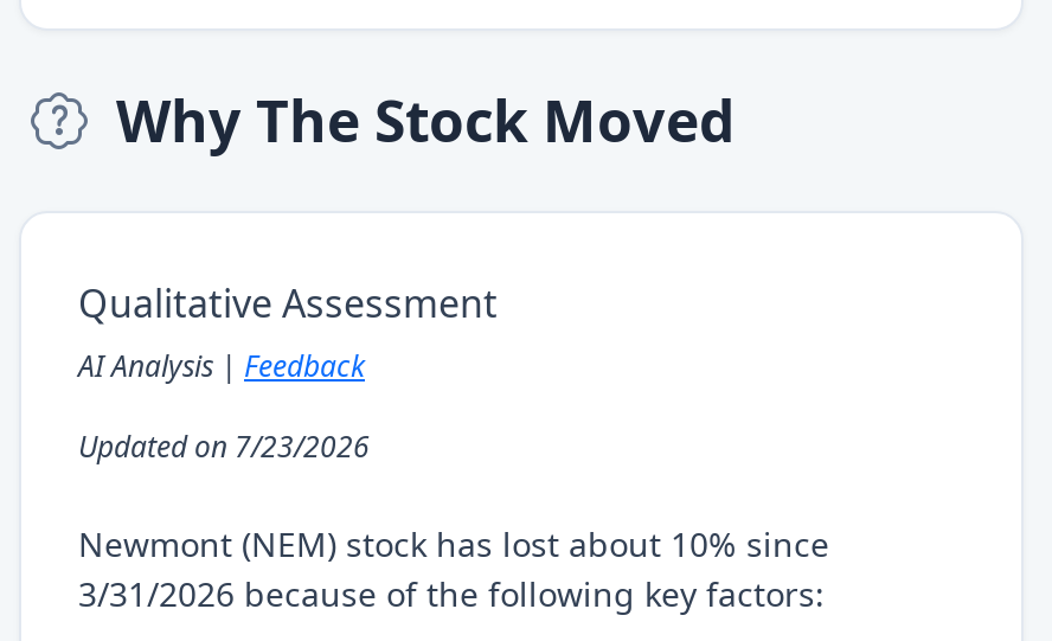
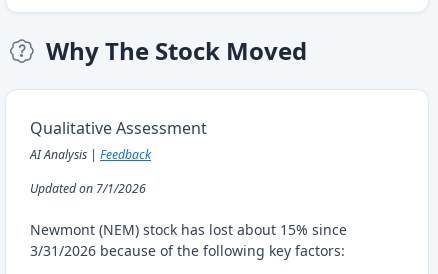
- Updated on 7/23/2026
+ Updated on 7/1/2026

- Newmont (NEM) stock has lost about 10% since
+ Newmont (NEM) stock has lost about 15% since
